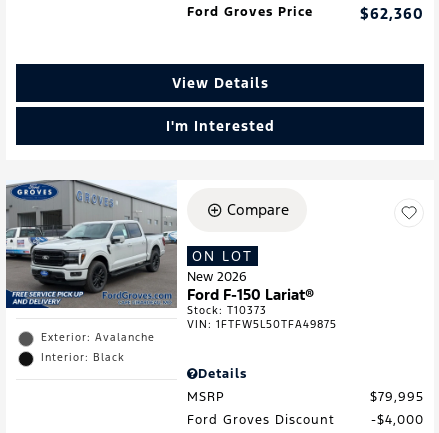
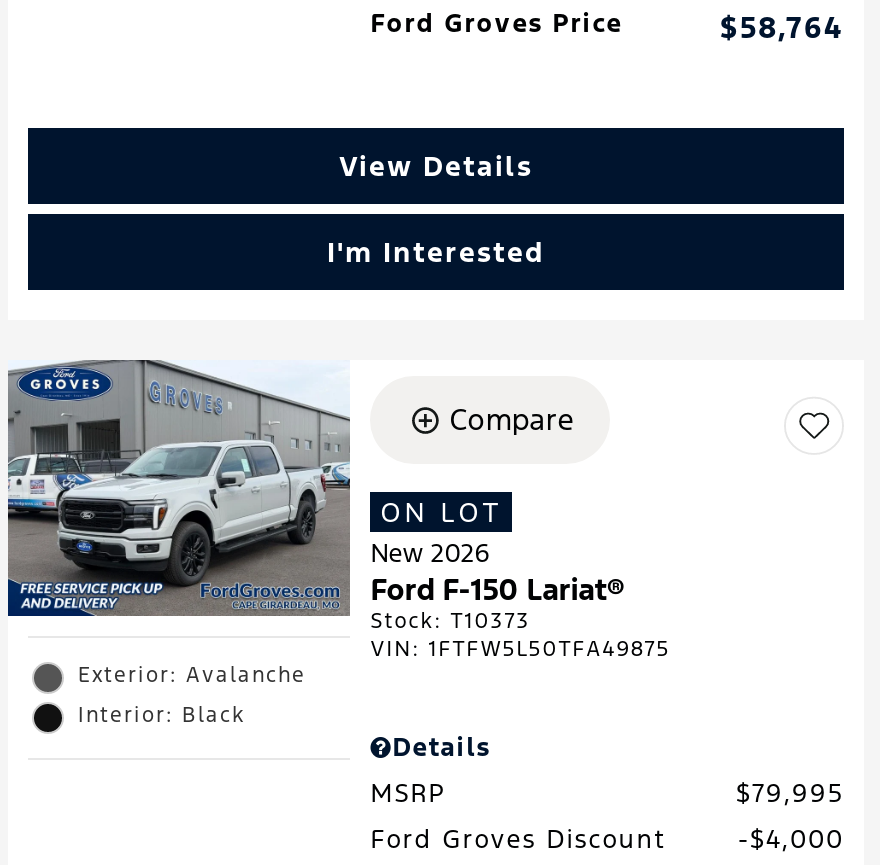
- $62,360
+ $58,764
